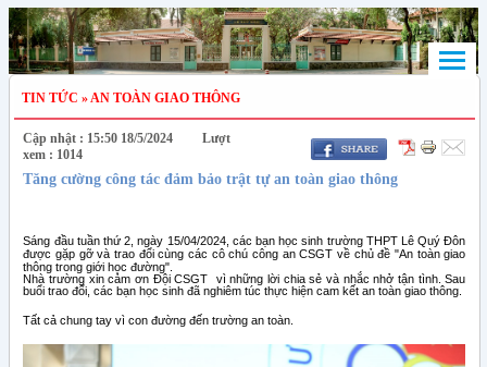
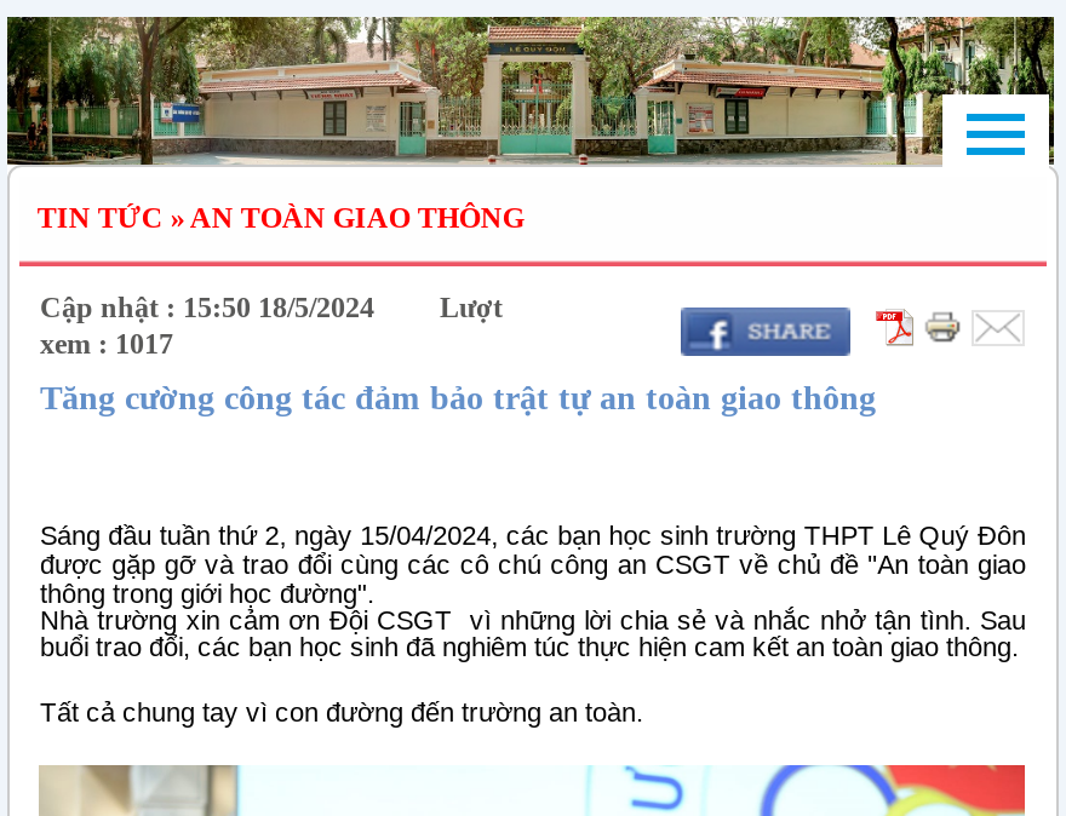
- xem : 1014
+ xem : 1017
